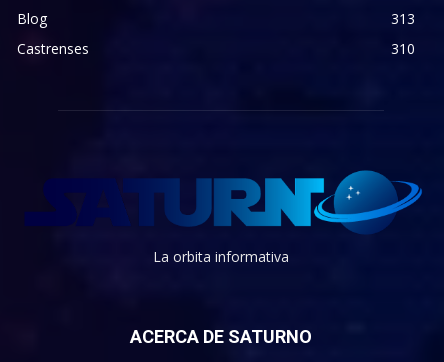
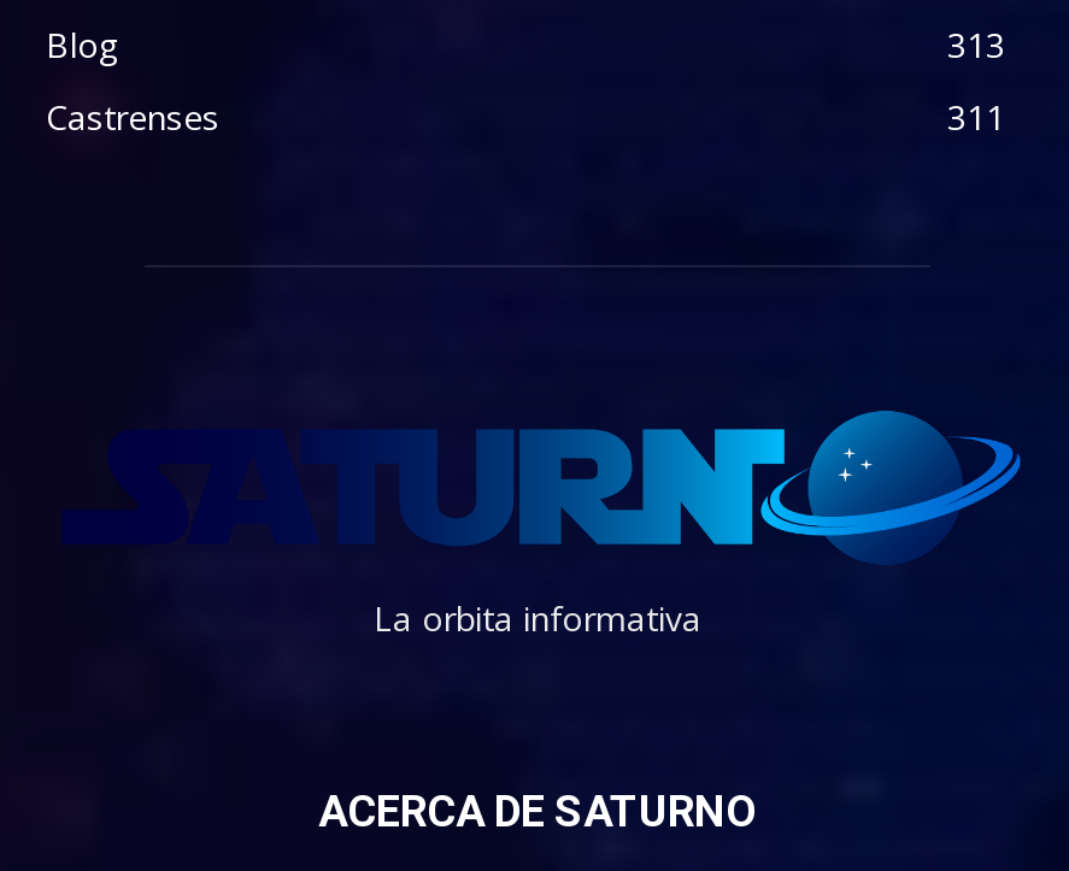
- 310
+ 311
